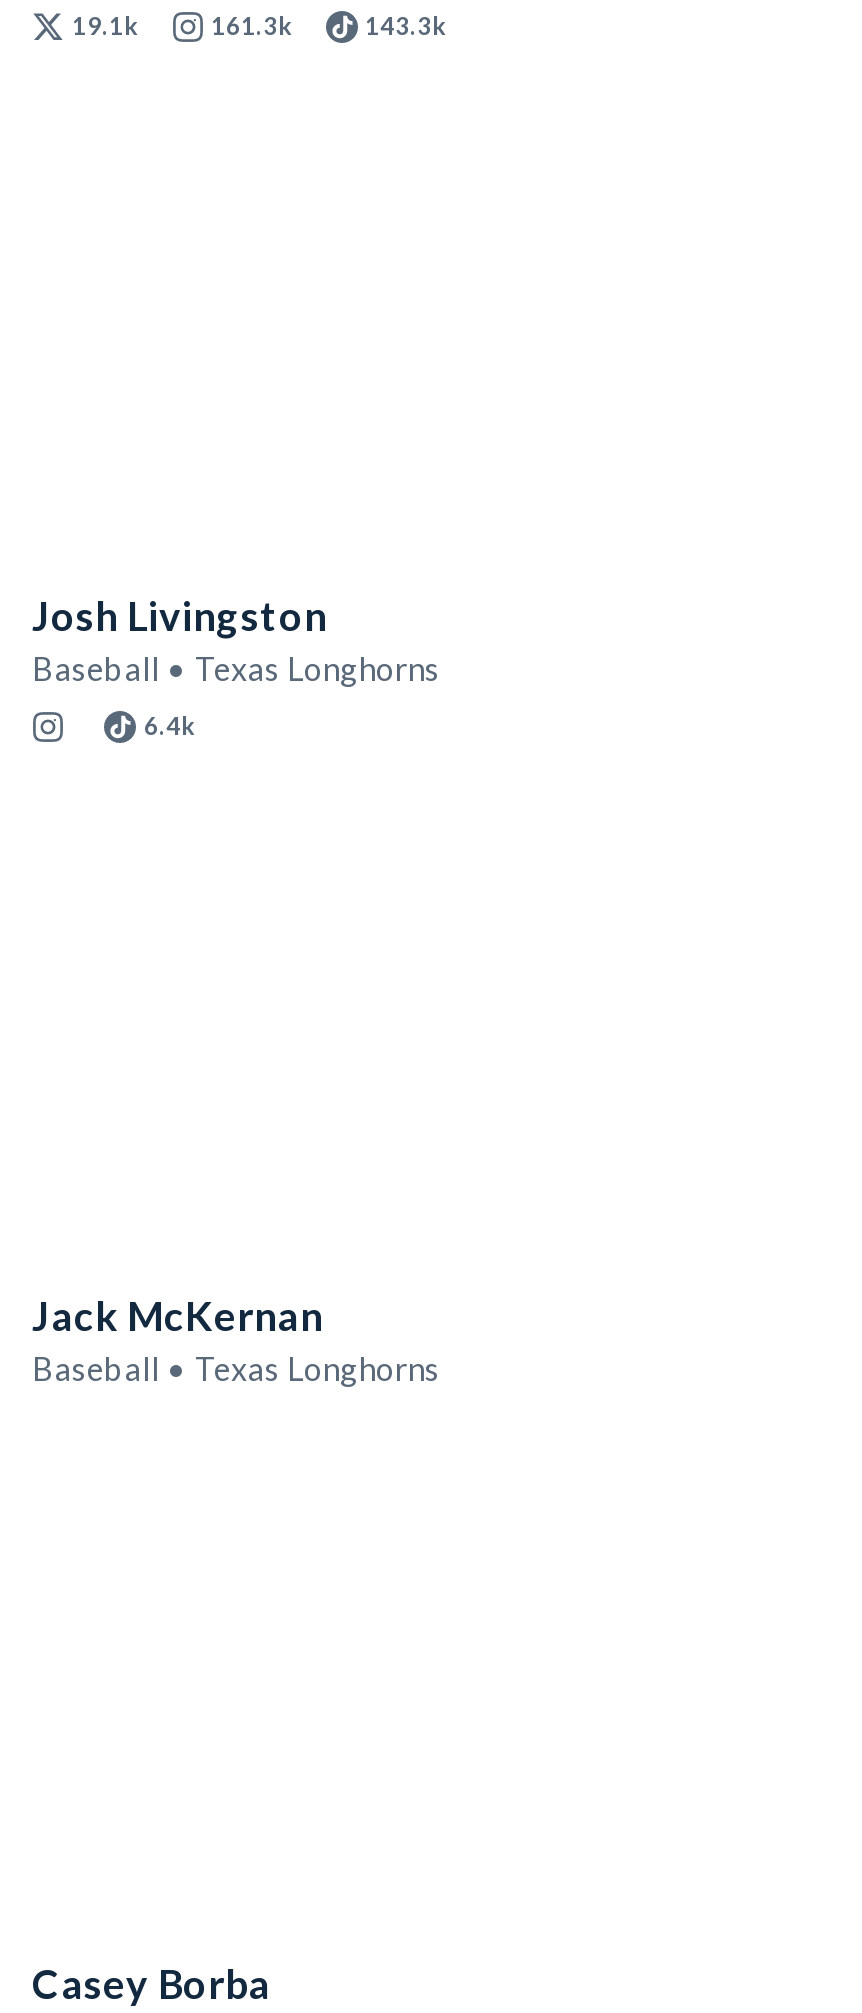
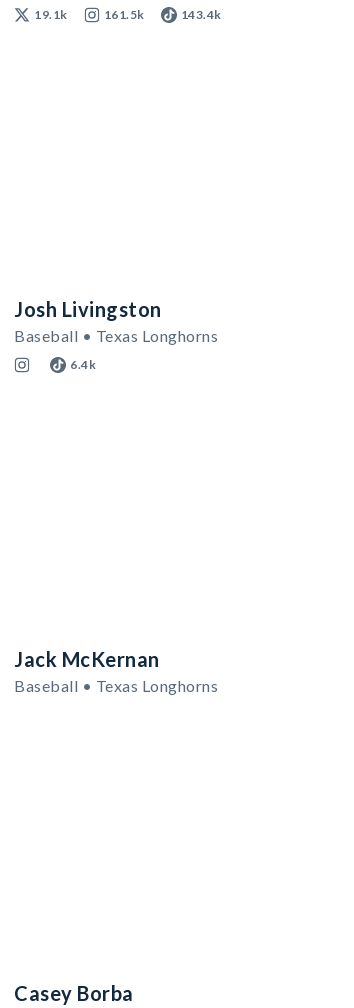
- 161.3k
- 143.3k
+ 161.5k
+ 143.4k
